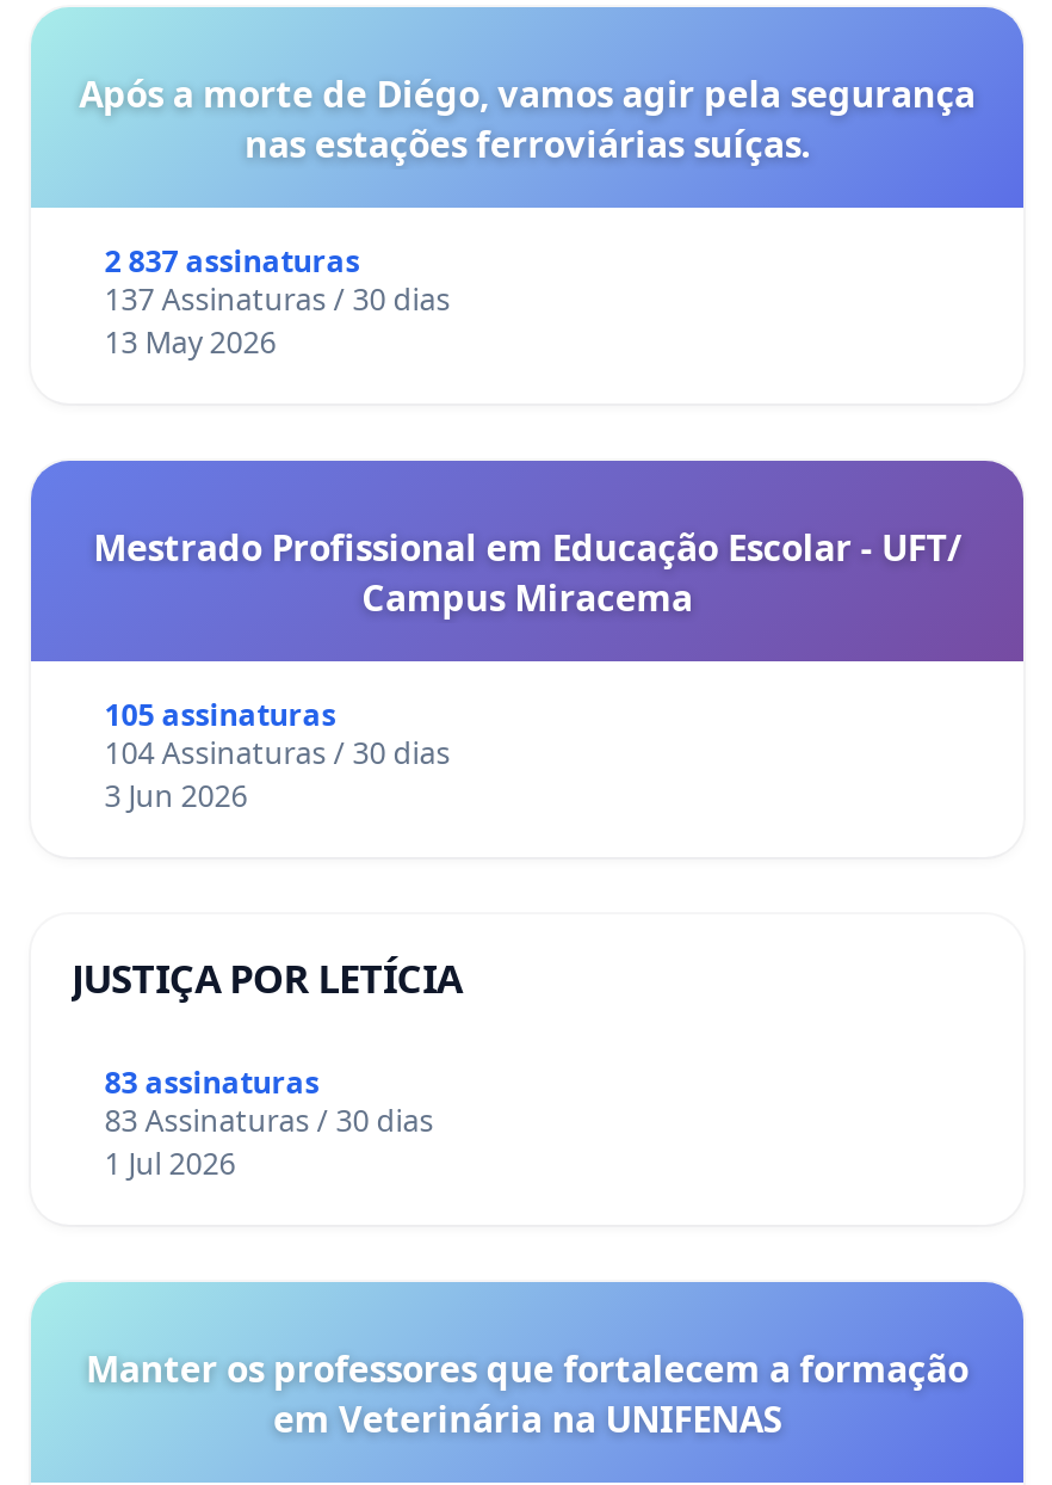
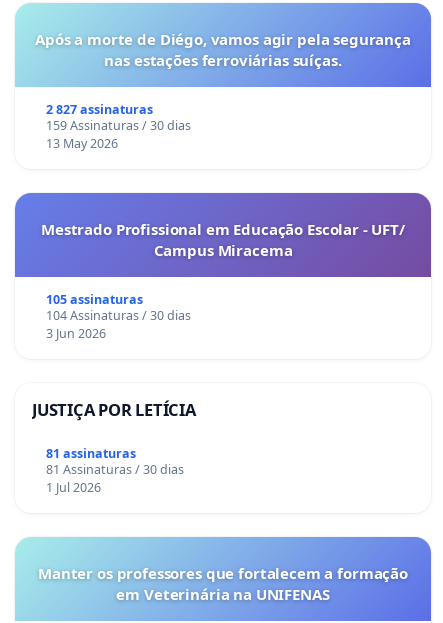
- 2 837 assinaturas
+ 2 827 assinaturas

- 137 Assinaturas / 30 dias
+ 159 Assinaturas / 30 dias

- 83 assinaturas
+ 81 assinaturas

- 83 Assinaturas / 30 dias
+ 81 Assinaturas / 30 dias
